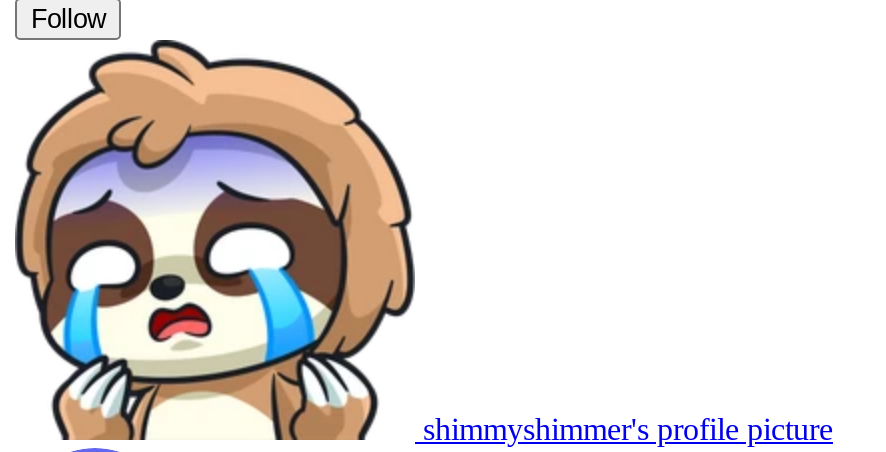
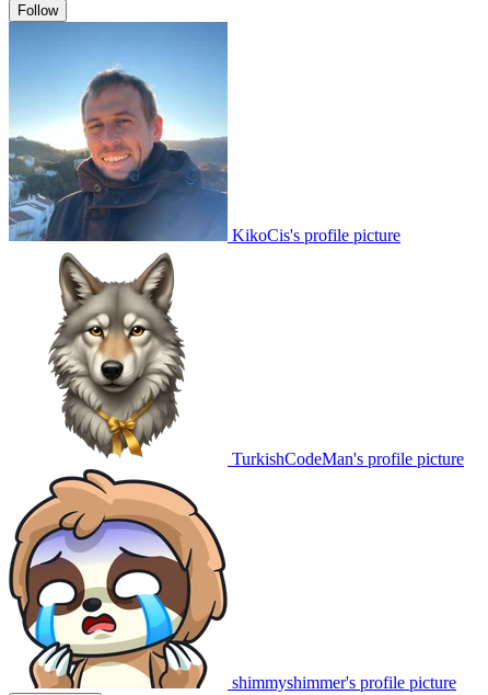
+ [image]
+ KikoCis's profile picture

+ [image]

+ TurkishCodeMan's profile picture
